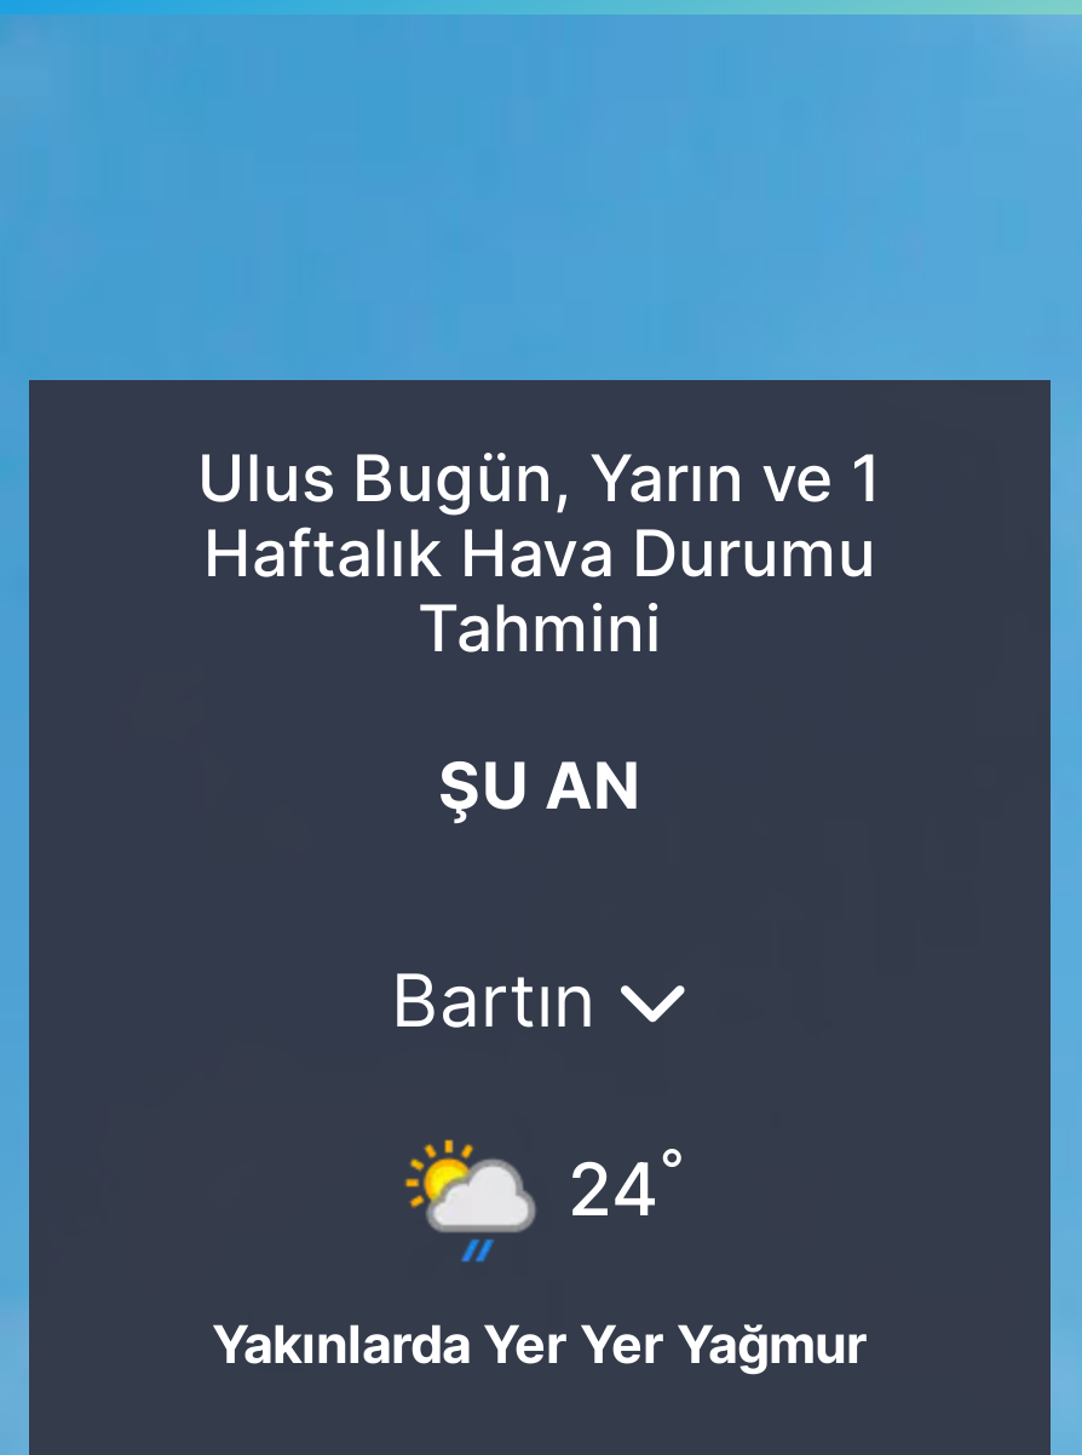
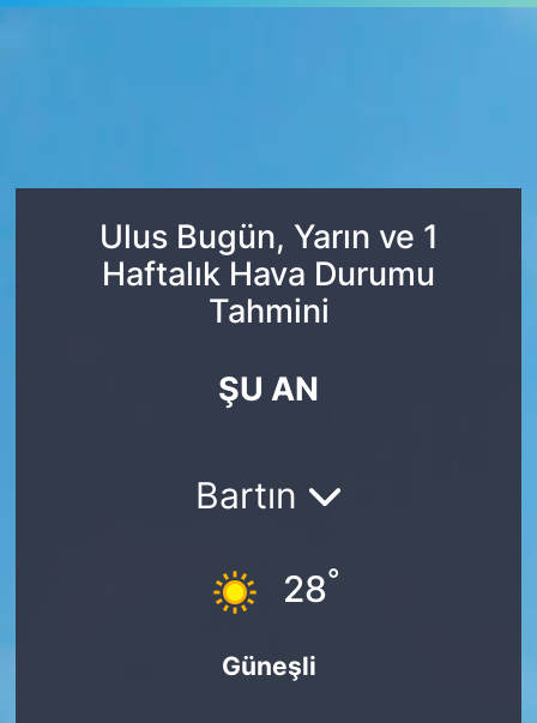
- [image]
- 24°
+ [image]
+ 28°

- Yakınlarda Yer Yer Yağmur
+ Güneşli
